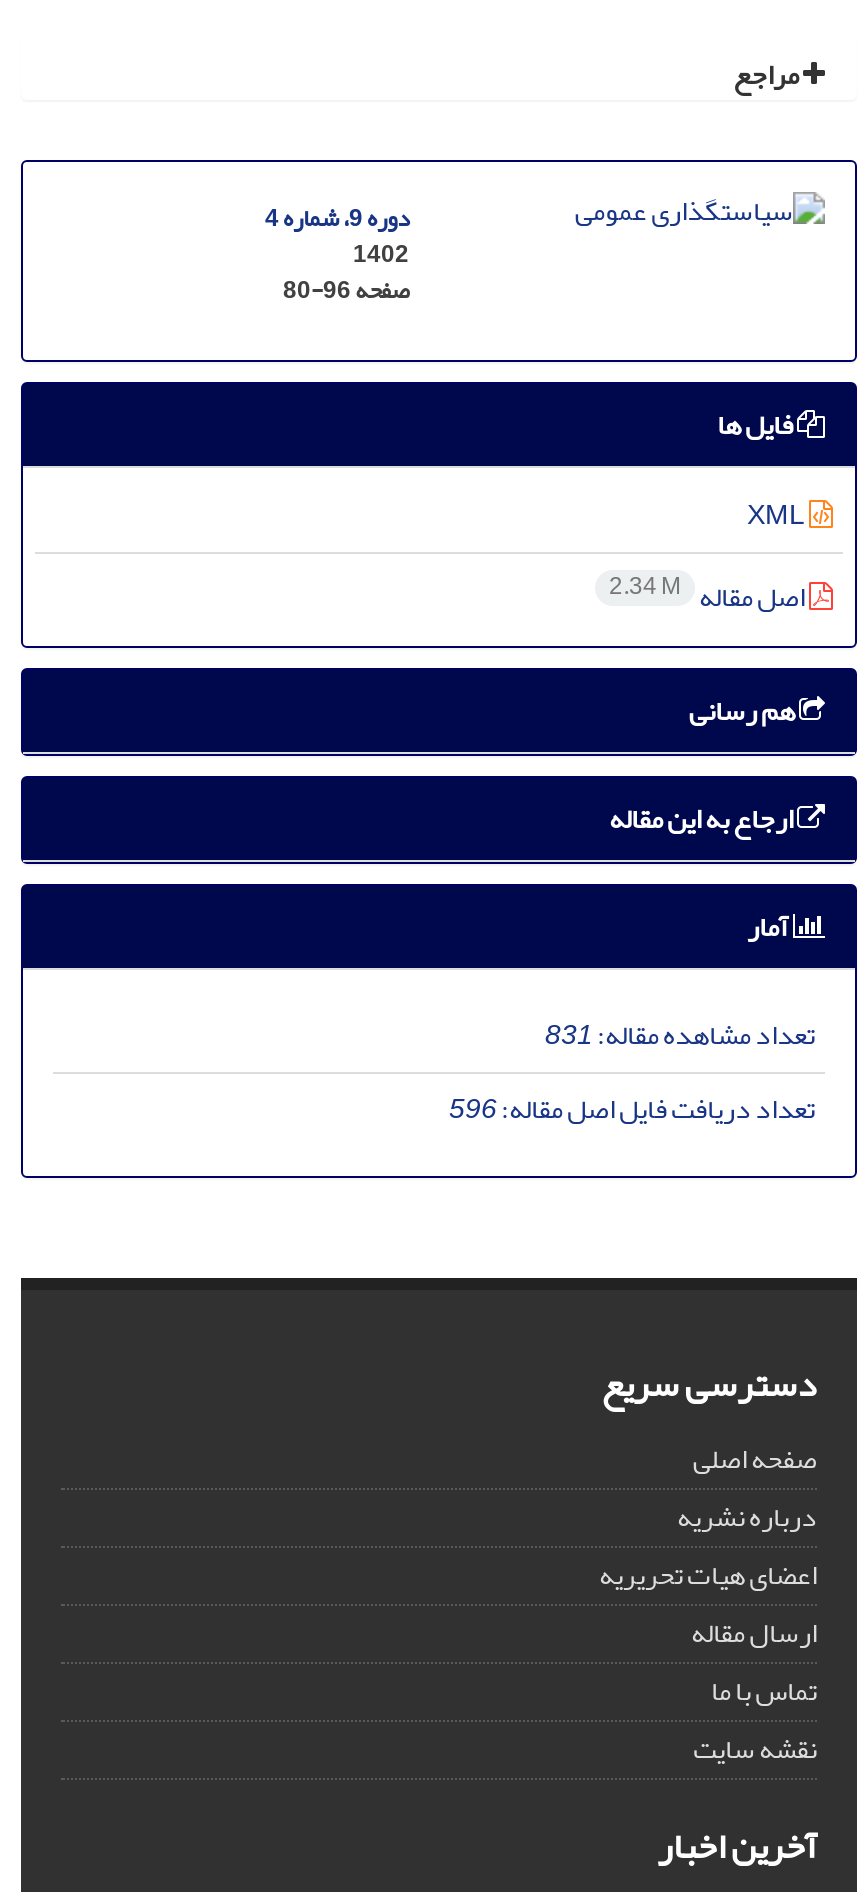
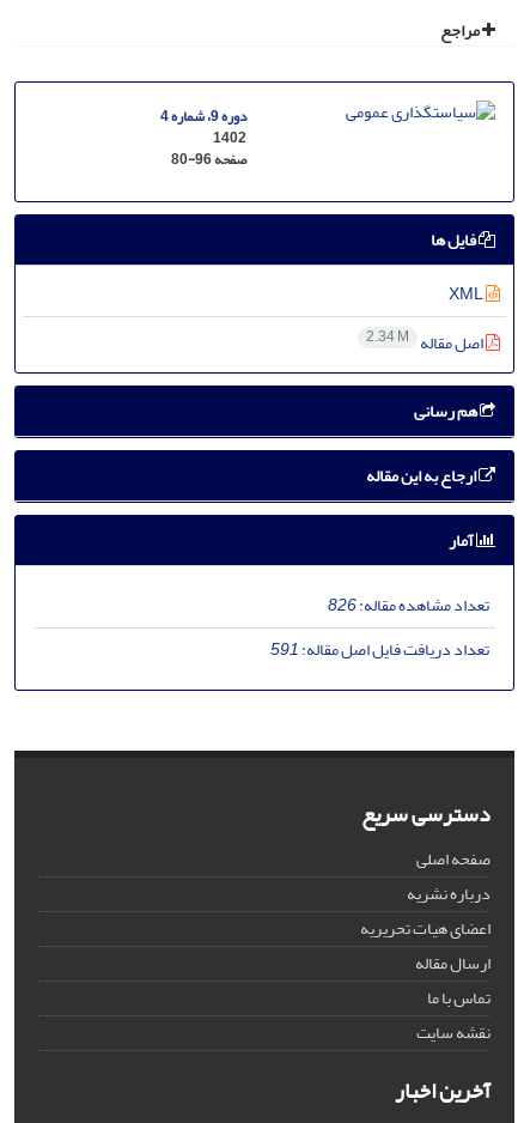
- تعداد مشاهده مقاله:831
+ تعداد مشاهده مقاله:826

- تعداد دریافت فایل اصل مقاله:596
+ تعداد دریافت فایل اصل مقاله:591
